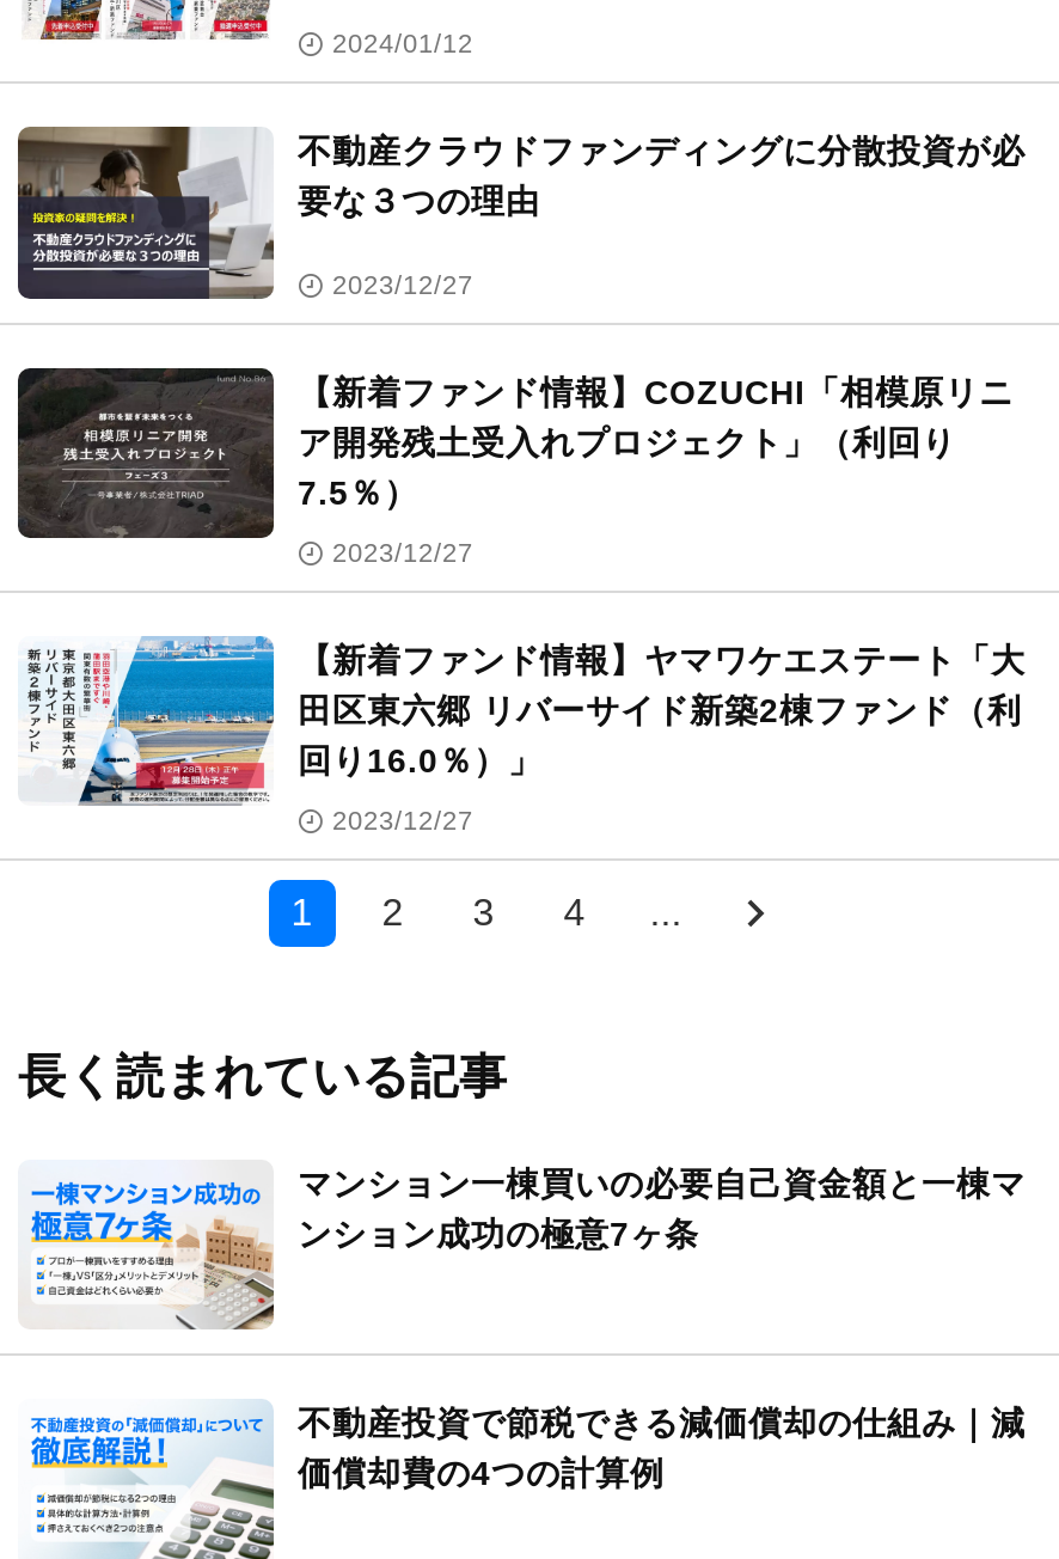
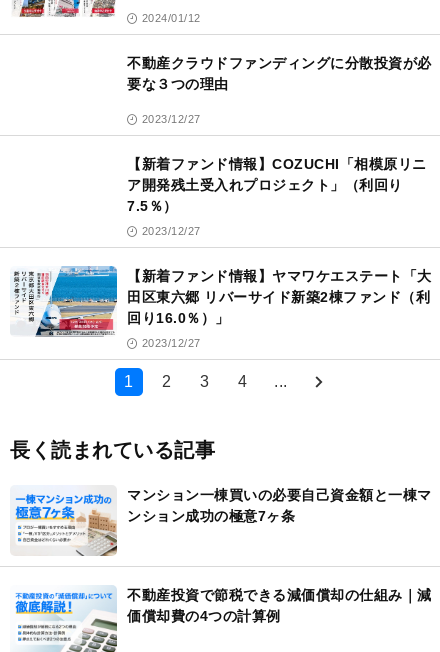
- [image]

- [image]
